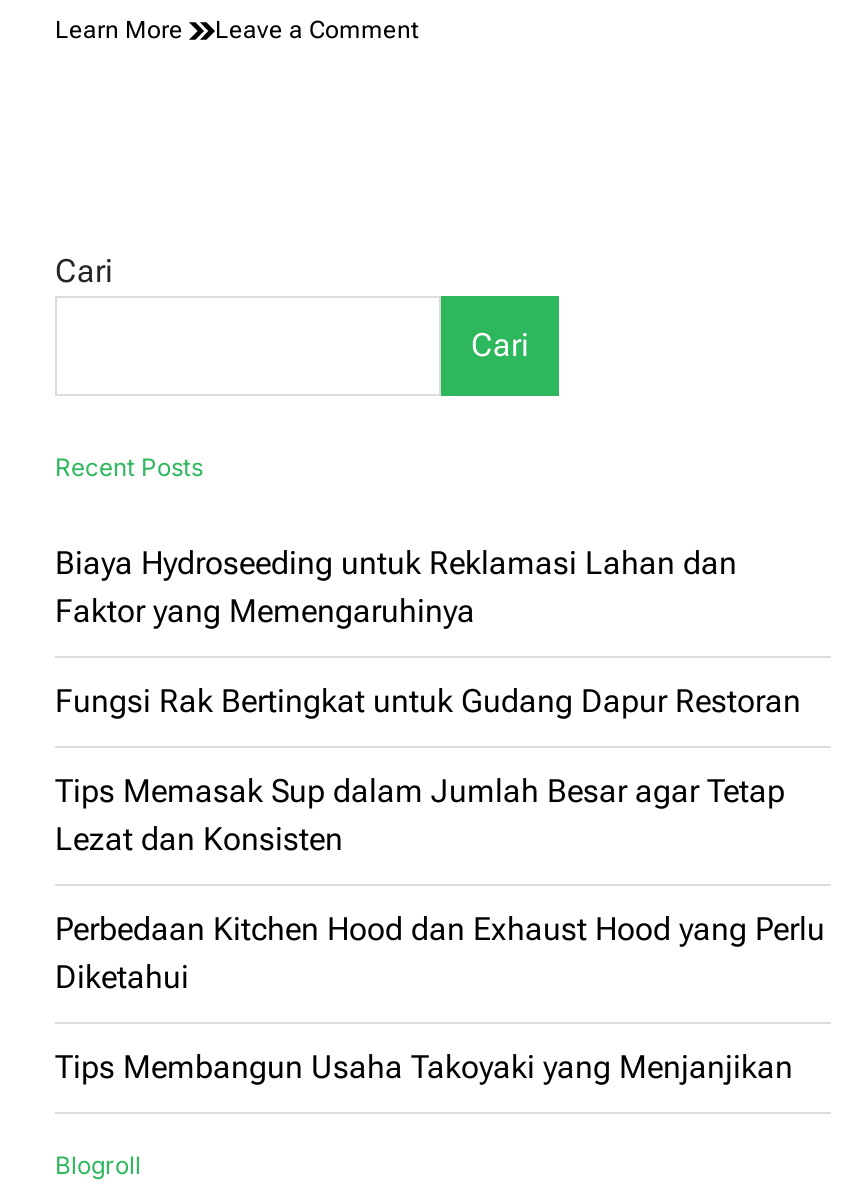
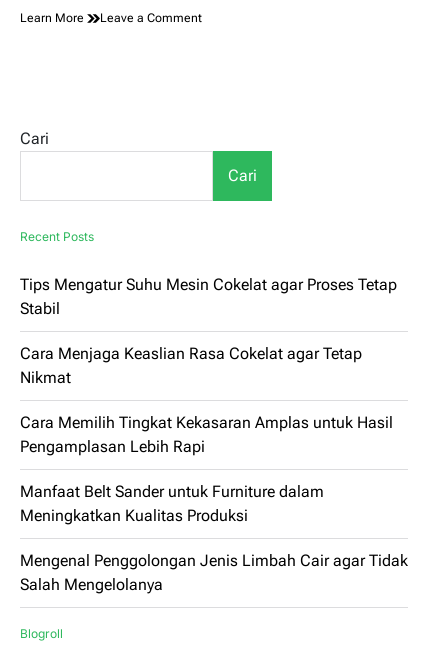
- Biaya Hydroseeding untuk Reklamasi Lahan dan
- Faktor yang Memengaruhinya
+ Tips Mengatur Suhu Mesin Cokelat agar Proses Tetap
+ Stabil

- Fungsi Rak Bertingkat untuk Gudang Dapur Restoran
+ Cara Menjaga Keaslian Rasa Cokelat agar Tetap
+ Nikmat

- Tips Memasak Sup dalam Jumlah Besar agar Tetap
- Lezat dan Konsisten
+ Cara Memilih Tingkat Kekasaran Amplas untuk Hasil
+ Pengamplasan Lebih Rapi

- Perbedaan Kitchen Hood dan Exhaust Hood yang Perlu
- Diketahui
+ Manfaat Belt Sander untuk Furniture dalam
+ Meningkatkan Kualitas Produksi

- Tips Membangun Usaha Takoyaki yang Menjanjikan
+ Mengenal Penggolongan Jenis Limbah Cair agar Tidak
+ Salah Mengelolanya
